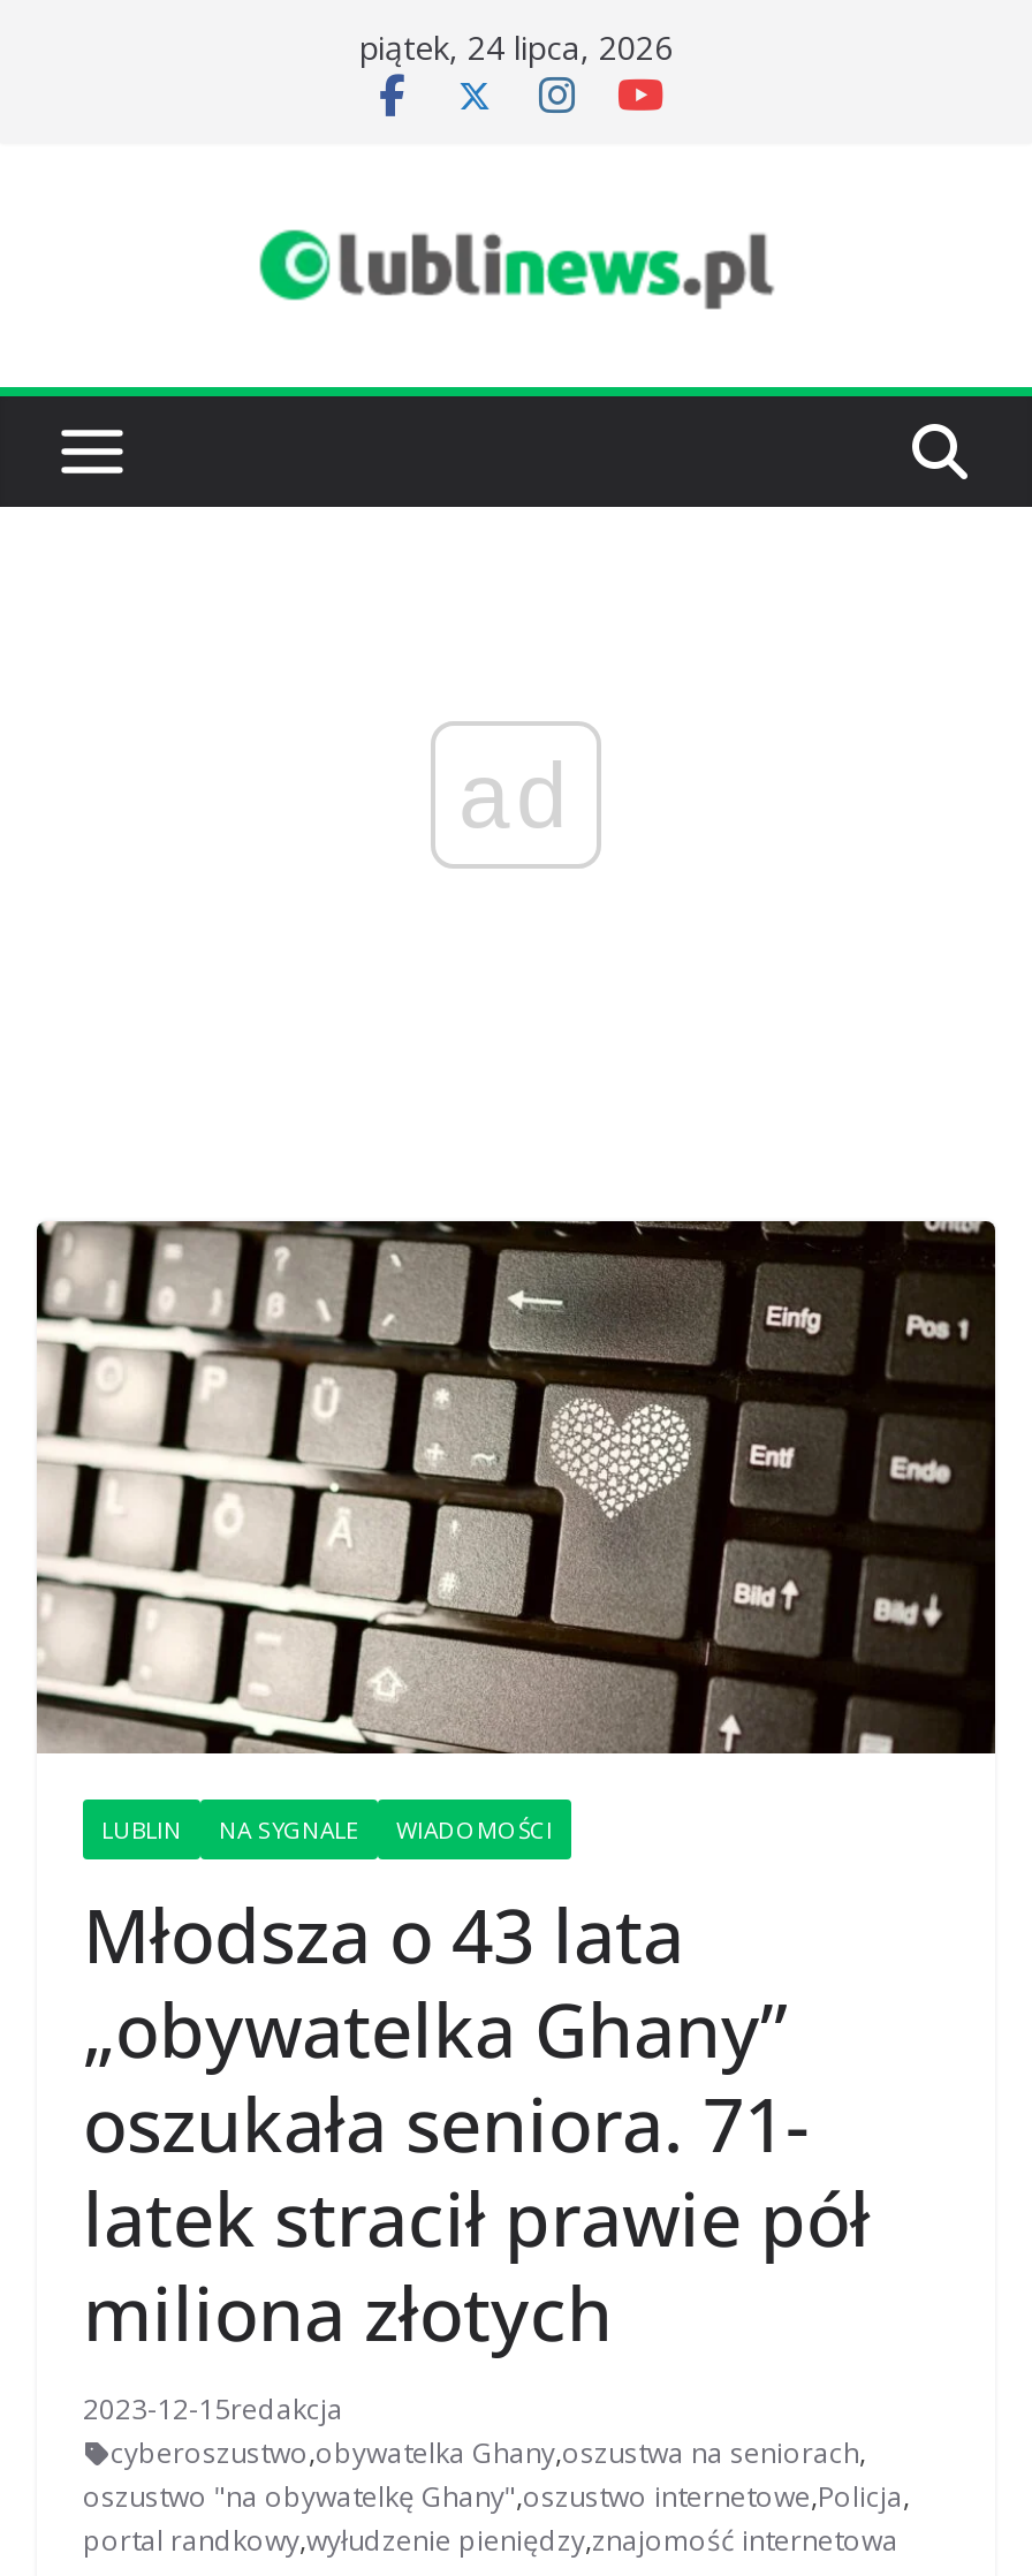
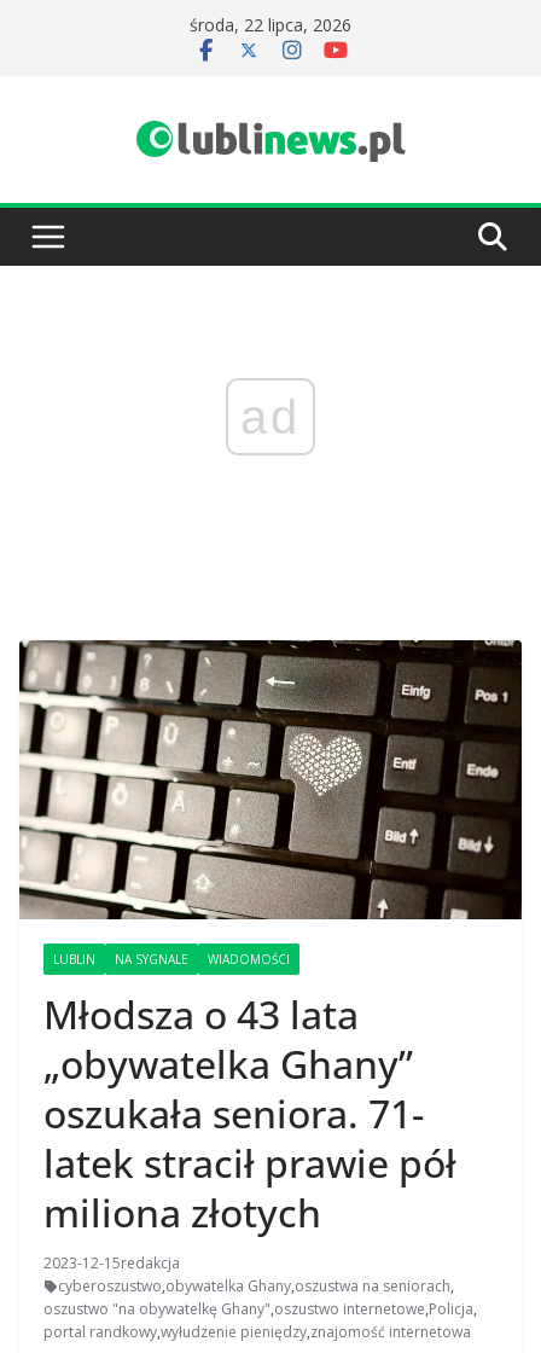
- piątek, 24 lipca, 2026
+ środa, 22 lipca, 2026
